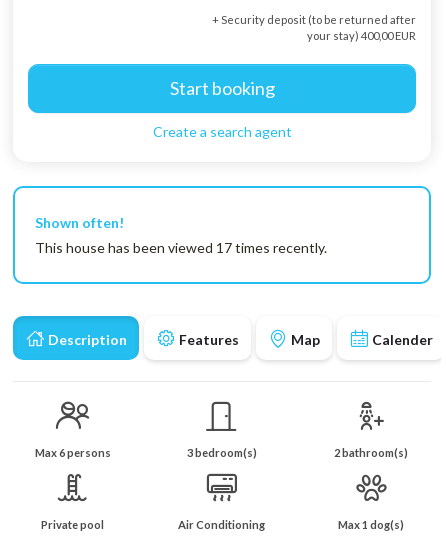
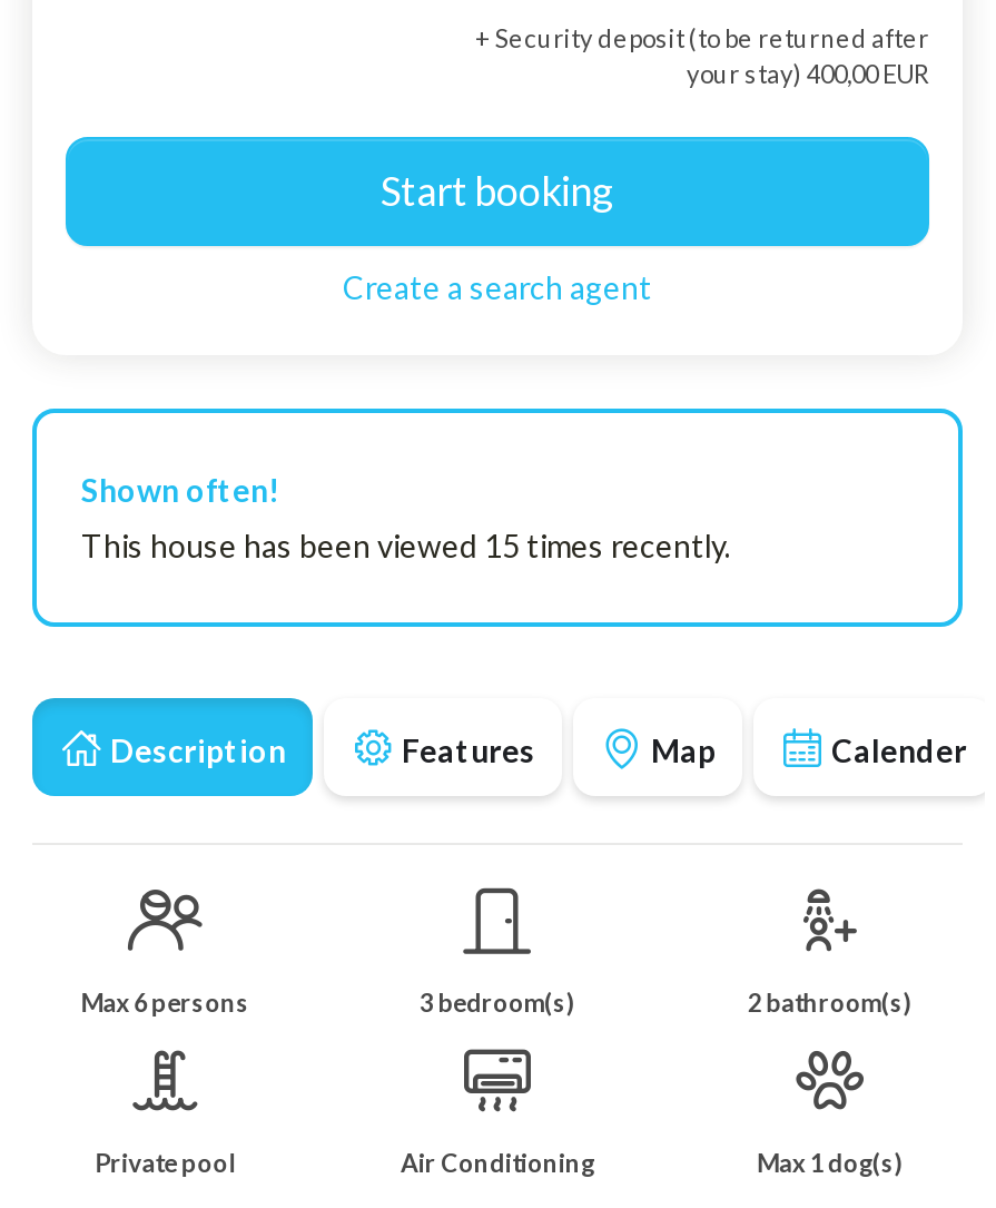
- This house has been viewed 17 times recently.
+ This house has been viewed 15 times recently.
